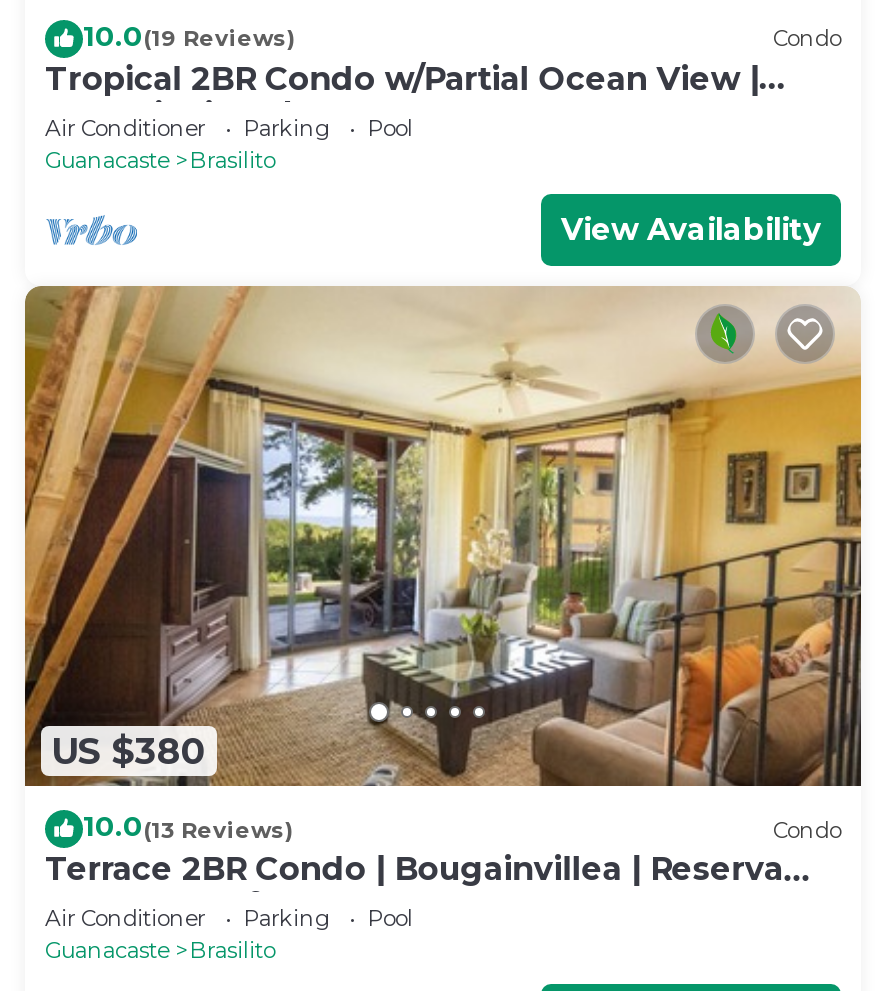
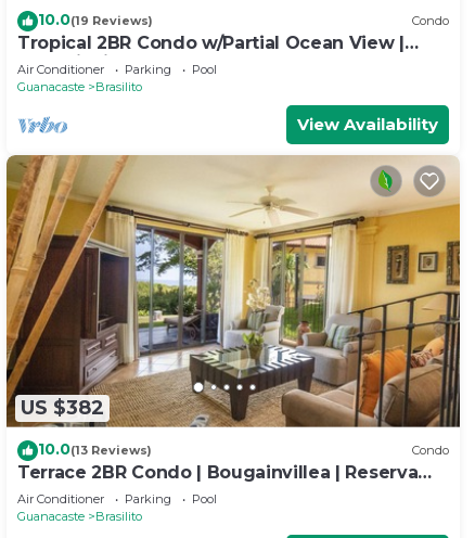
- US $380
+ US $382
